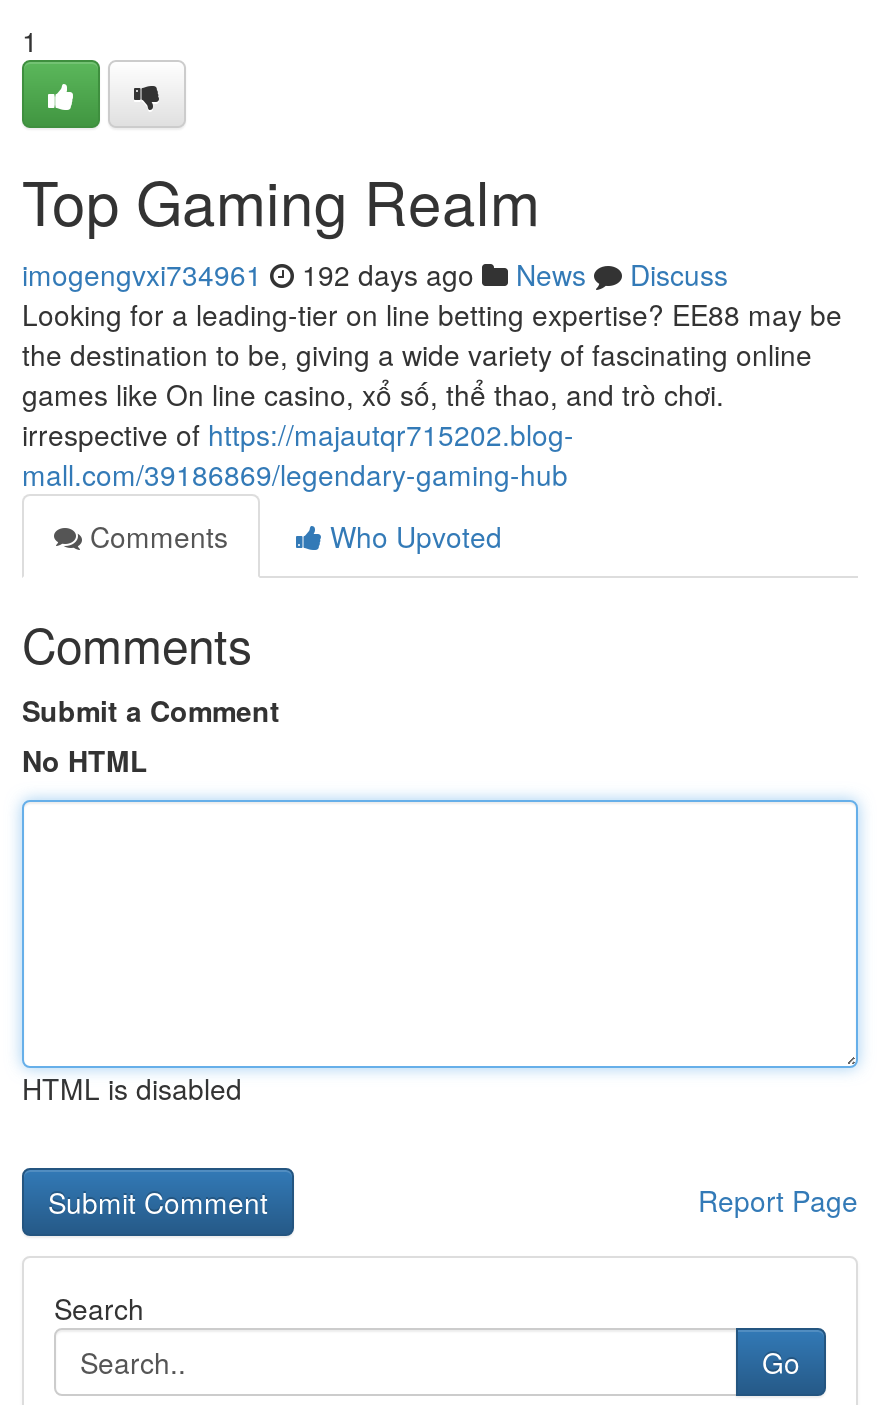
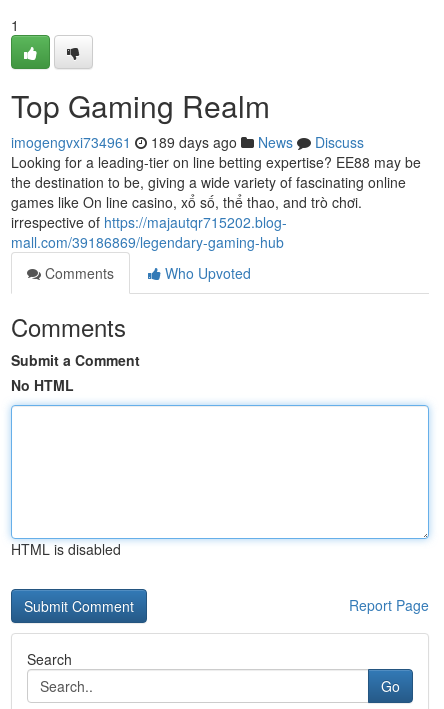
- imogengvxi734961 192 days ago News Discuss
+ imogengvxi734961 189 days ago News Discuss
